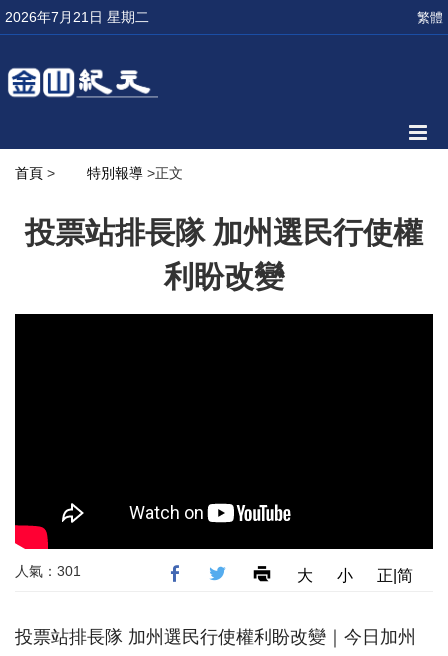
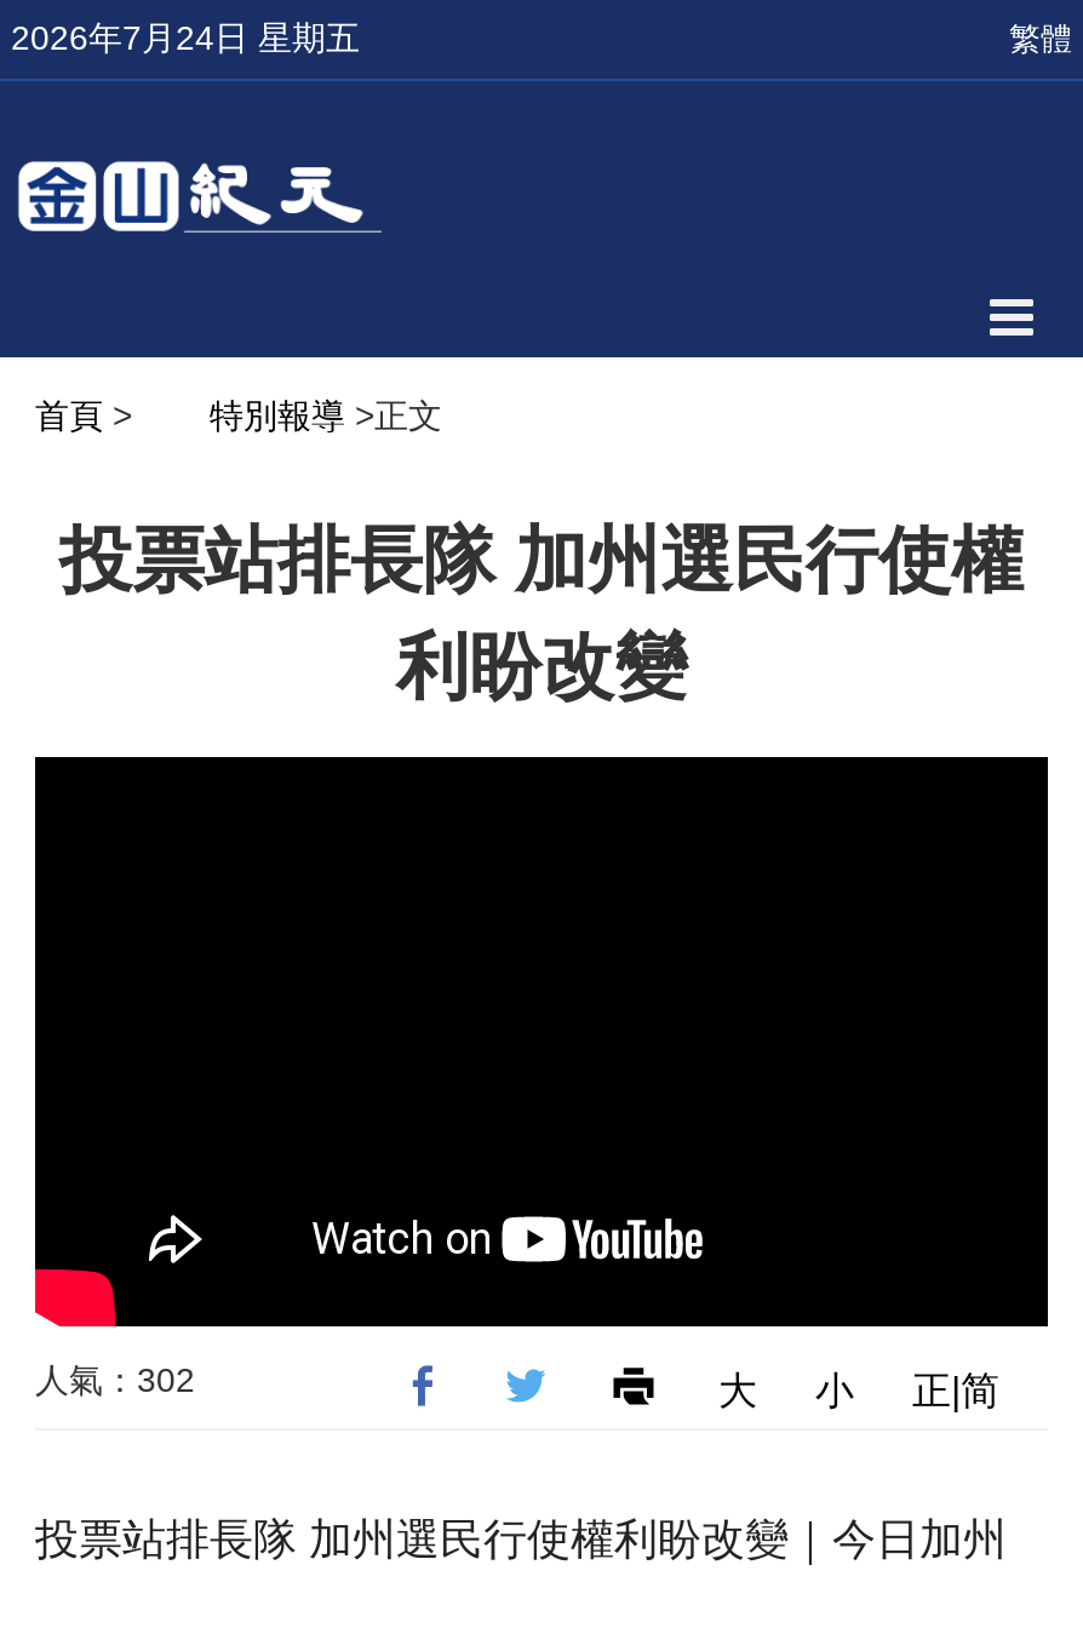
- 2026年7月21日 星期二
+ 2026年7月24日 星期五

- 人氣：301
+ 人氣：302
